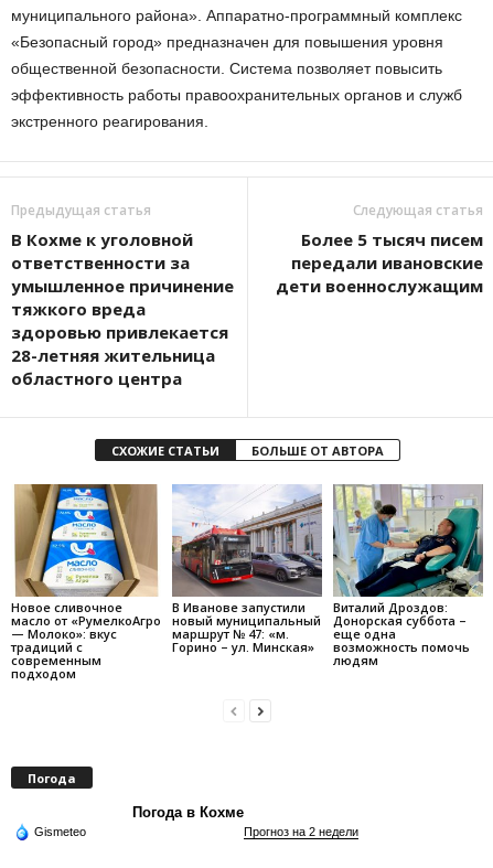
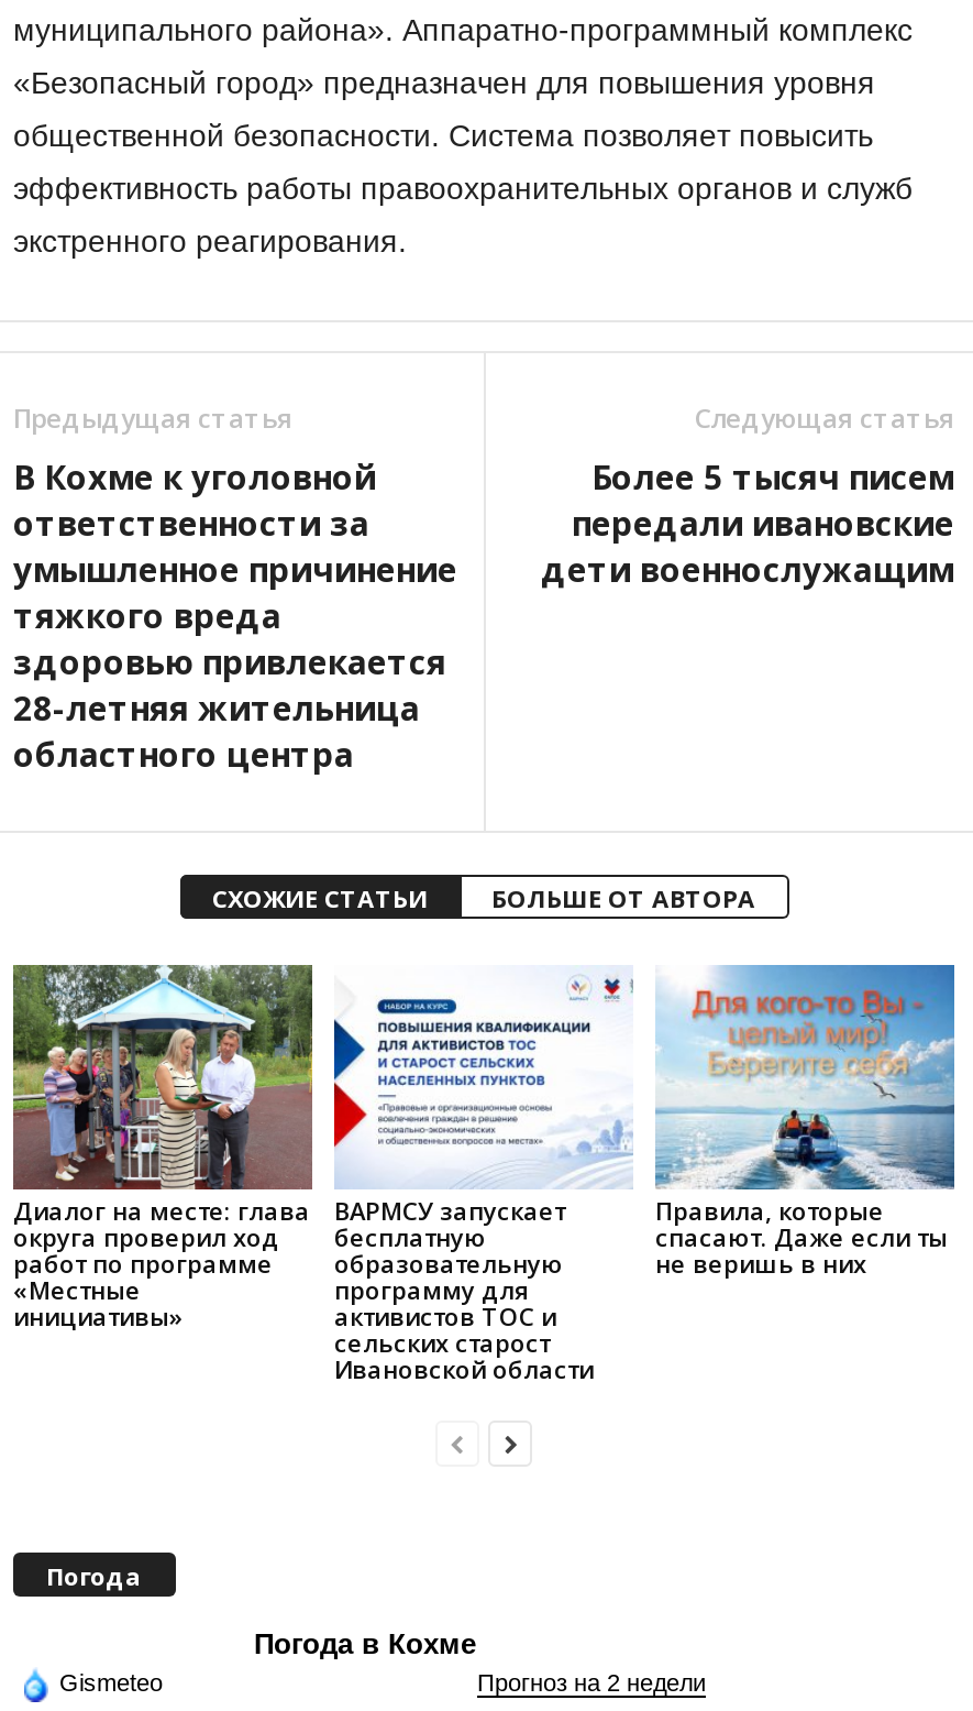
- [image]
- Новое сливочное
- масло от «РумелкоАгро
- — Молоко»: вкус
- традиций с
- современным
- подходом
+ [image]
+ Диалог на месте: глава
+ округа проверил ход
+ работ по программе
+ «Местные
+ инициативы»

- [image]
- В Иванове запустили
- новый муниципальный
- маршрут № 47: «м.
- Горино – ул. Минская»
+ [image]
+ ВАРМСУ запускает
+ бесплатную
+ образовательную
+ программу для
+ активистов ТОС и
+ сельских старост
+ Ивановской области

- [image]
- Виталий Дроздов:
- Донорская суббота –
- еще одна
- возможность помочь
- людям
+ [image]
+ Правила, которые
+ спасают. Даже если ты
+ не веришь в них
